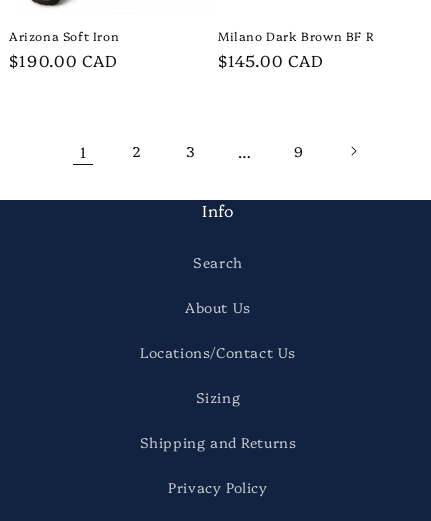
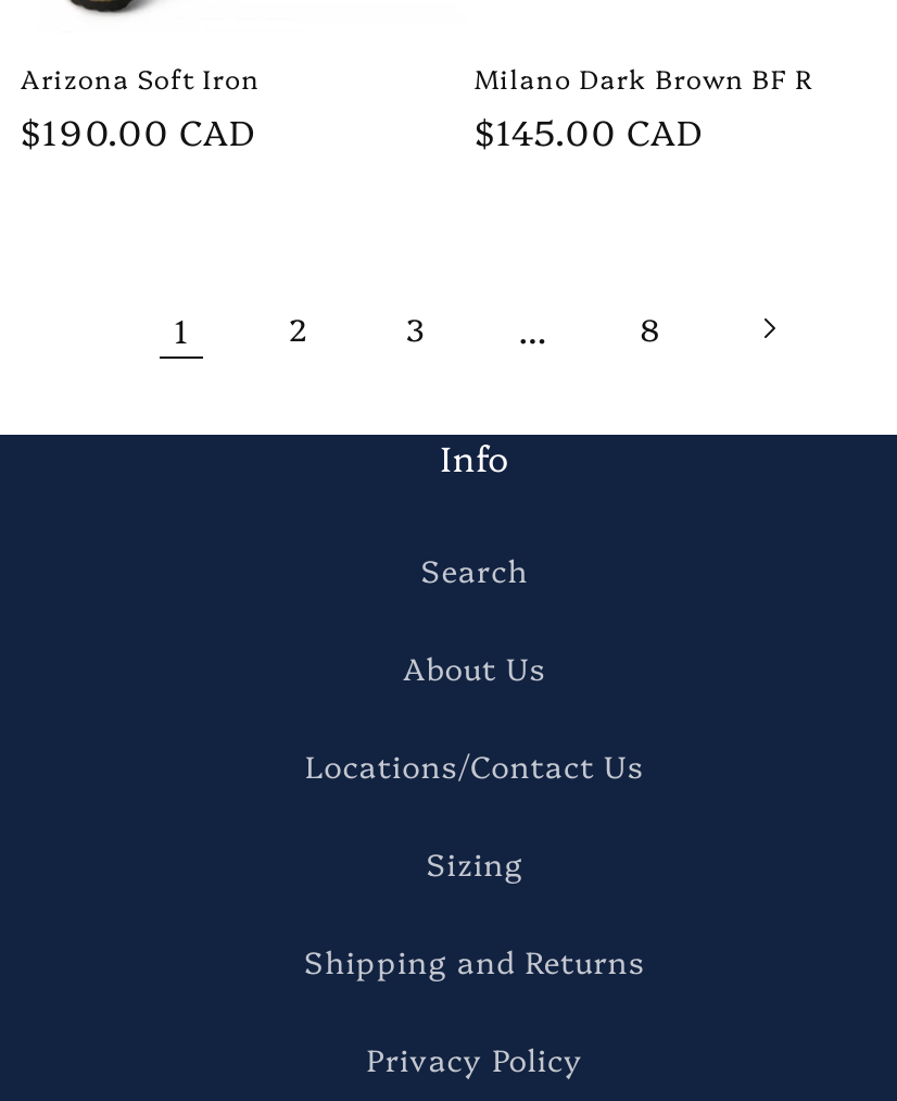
- 9
+ 8
